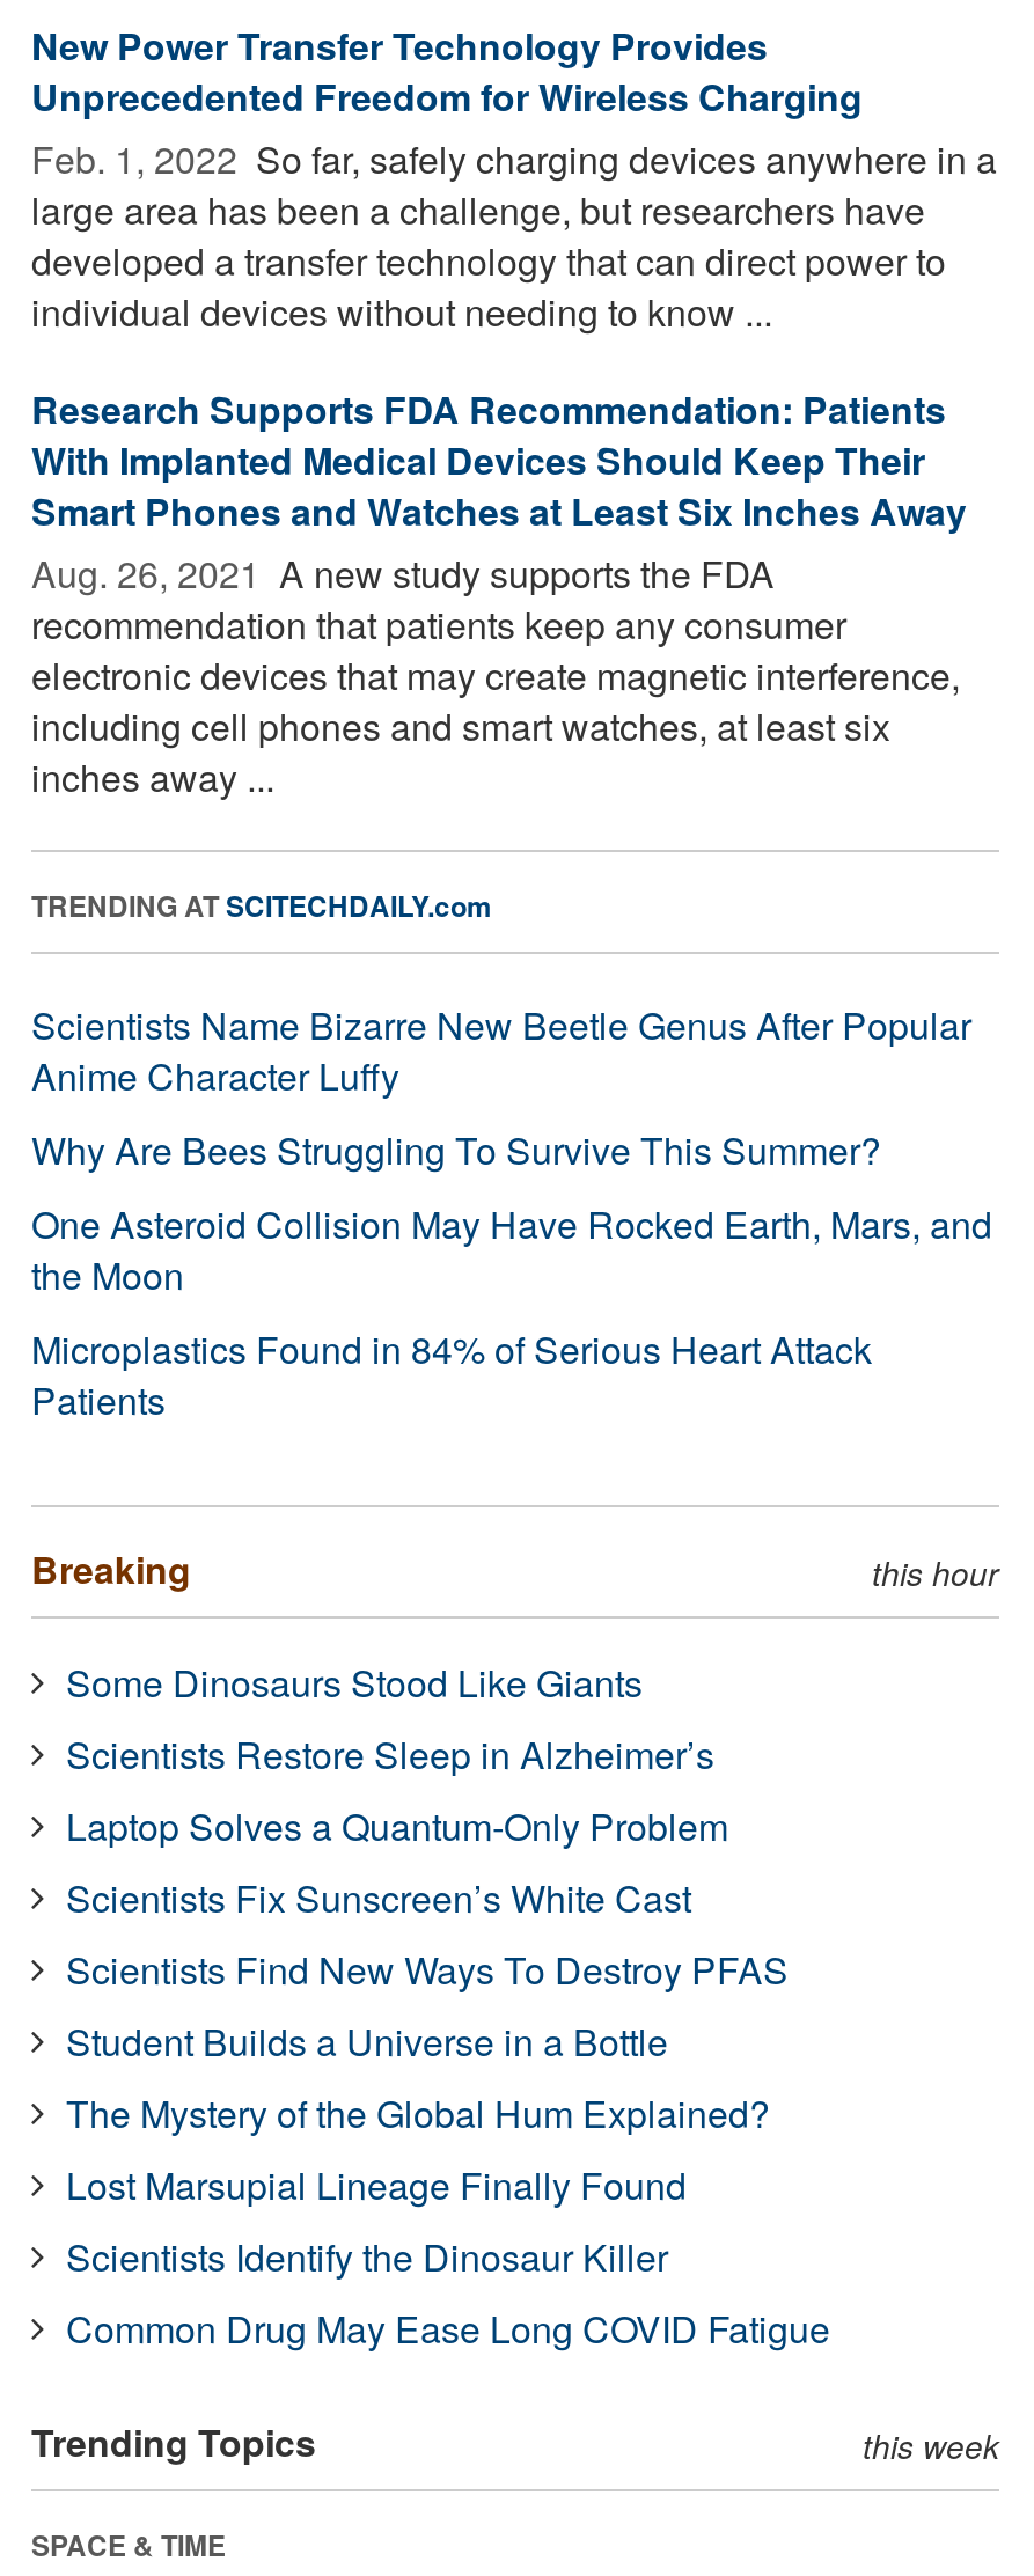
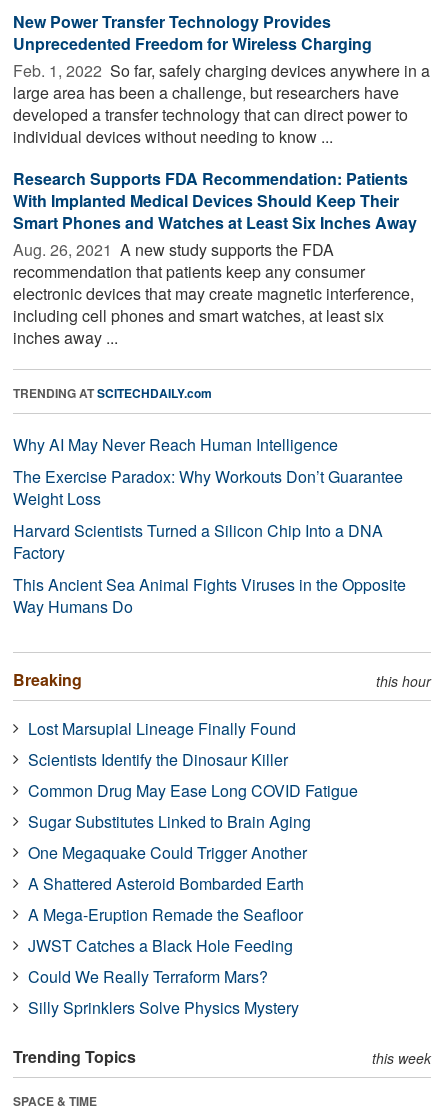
- Scientists Name Bizarre New Beetle Genus After Popular
- Anime Character Luffy
- Why Are Bees Struggling To Survive This Summer?
- One Asteroid Collision May Have Rocked Earth, Mars, and
- the Moon
- Microplastics Found in 84% of Serious Heart Attack
- Patients
+ Why AI May Never Reach Human Intelligence
+ The Exercise Paradox: Why Workouts Don’t Guarantee
+ Weight Loss
+ Harvard Scientists Turned a Silicon Chip Into a DNA
+ Factory
+ This Ancient Sea Animal Fights Viruses in the Opposite
+ Way Humans Do

- Some Dinosaurs Stood Like Giants
- Scientists Restore Sleep in Alzheimer’s
- Laptop Solves a Quantum-Only Problem
- Scientists Fix Sunscreen’s White Cast
- Scientists Find New Ways To Destroy PFAS
- Student Builds a Universe in a Bottle
- The Mystery of the Global Hum Explained?

moved up: Lost Marsupial Lineage Finally Found | Scientists Identify the Dinosaur Killer | Common Drug May Ease Long COVID Fatigue

+ Sugar Substitutes Linked to Brain Aging
+ One Megaquake Could Trigger Another
+ A Shattered Asteroid Bombarded Earth
+ A Mega-Eruption Remade the Seafloor
+ JWST Catches a Black Hole Feeding
+ Could We Really Terraform Mars?
+ Silly Sprinklers Solve Physics Mystery
